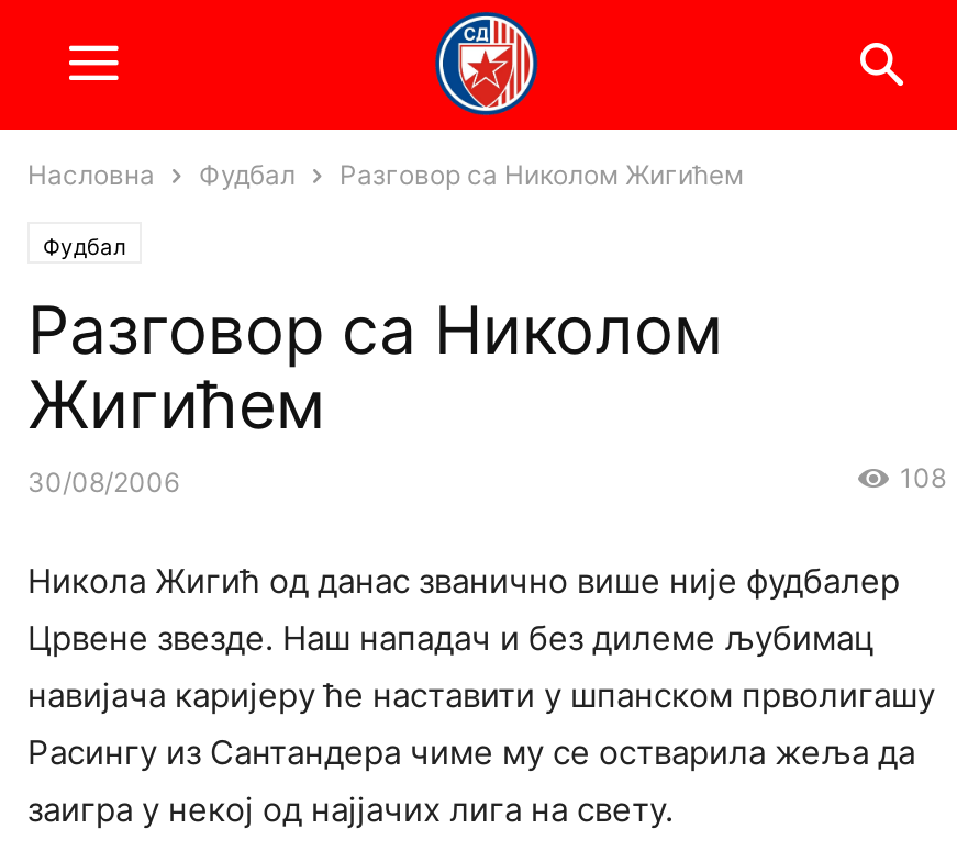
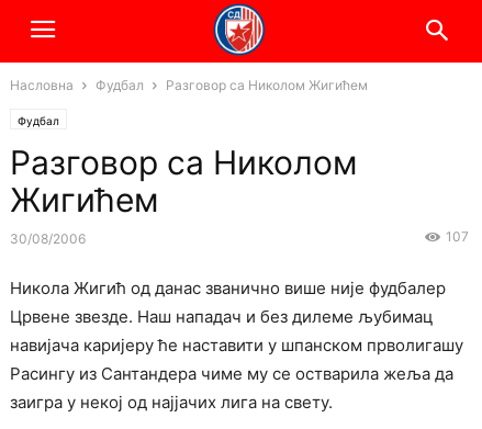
- 108
+ 107
